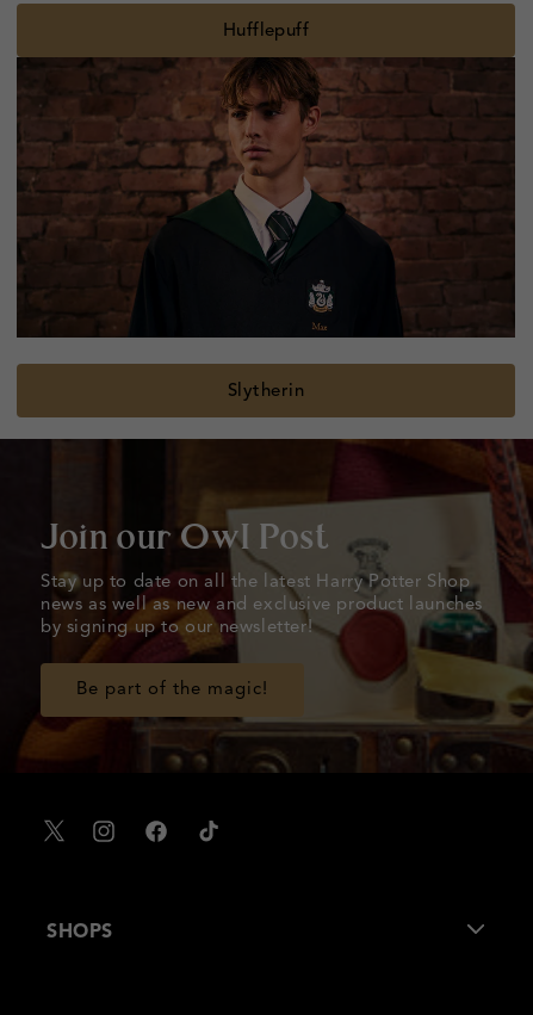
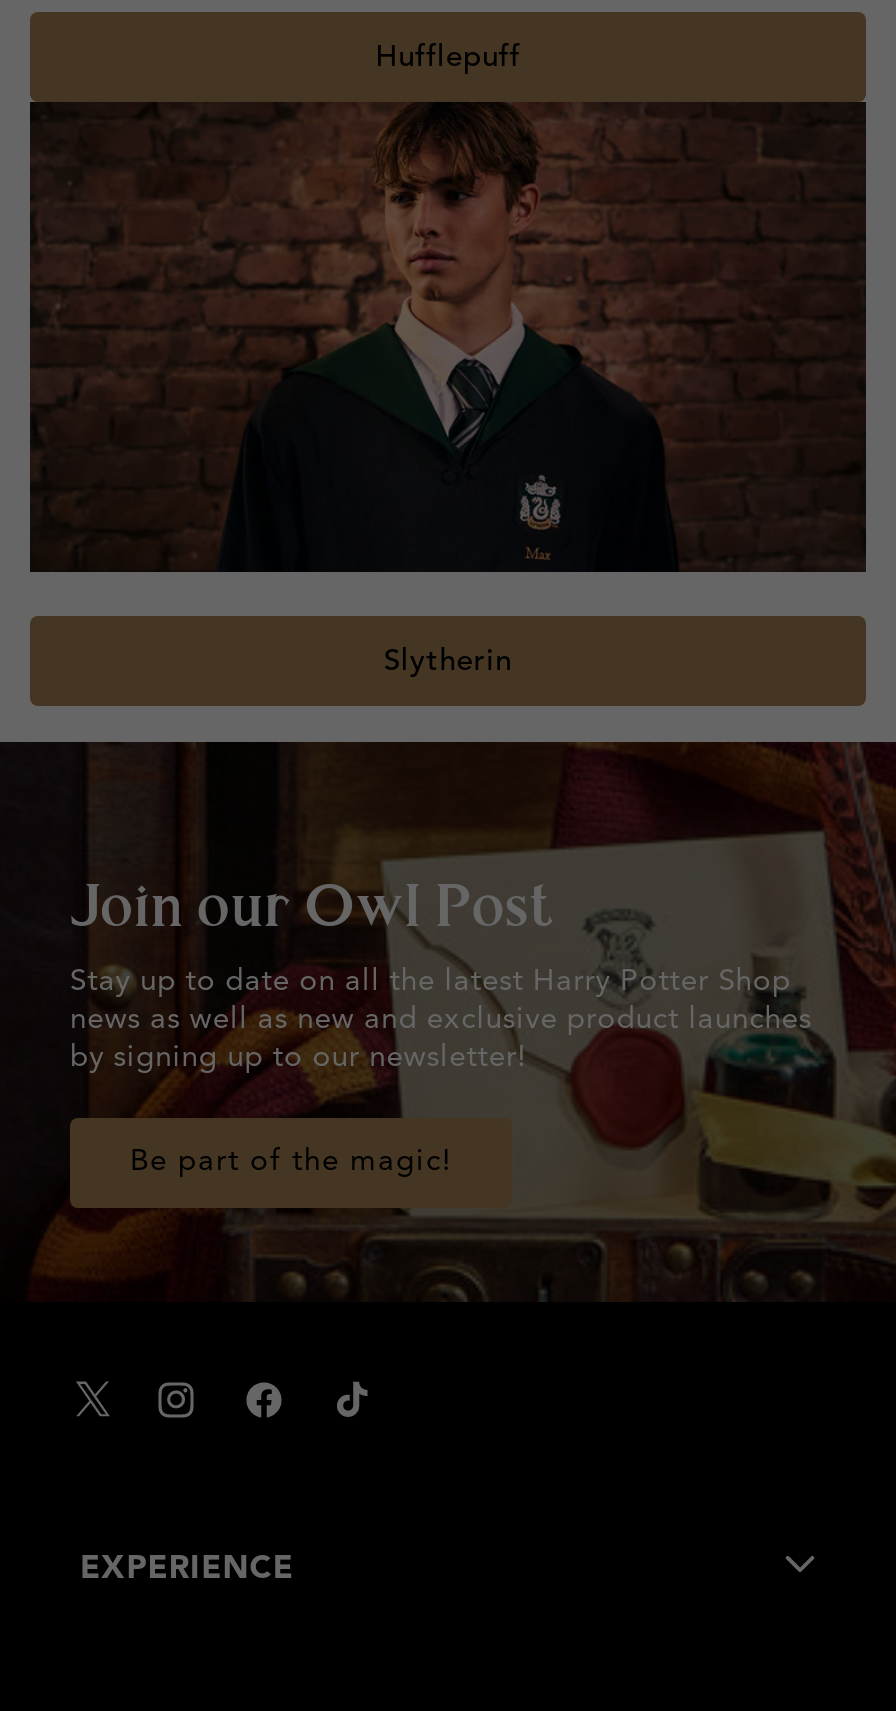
- SHOPS
+ EXPERIENCE
